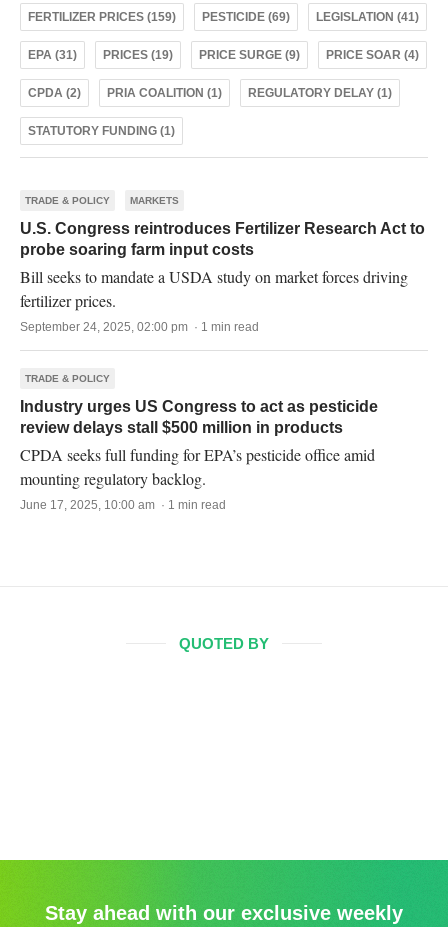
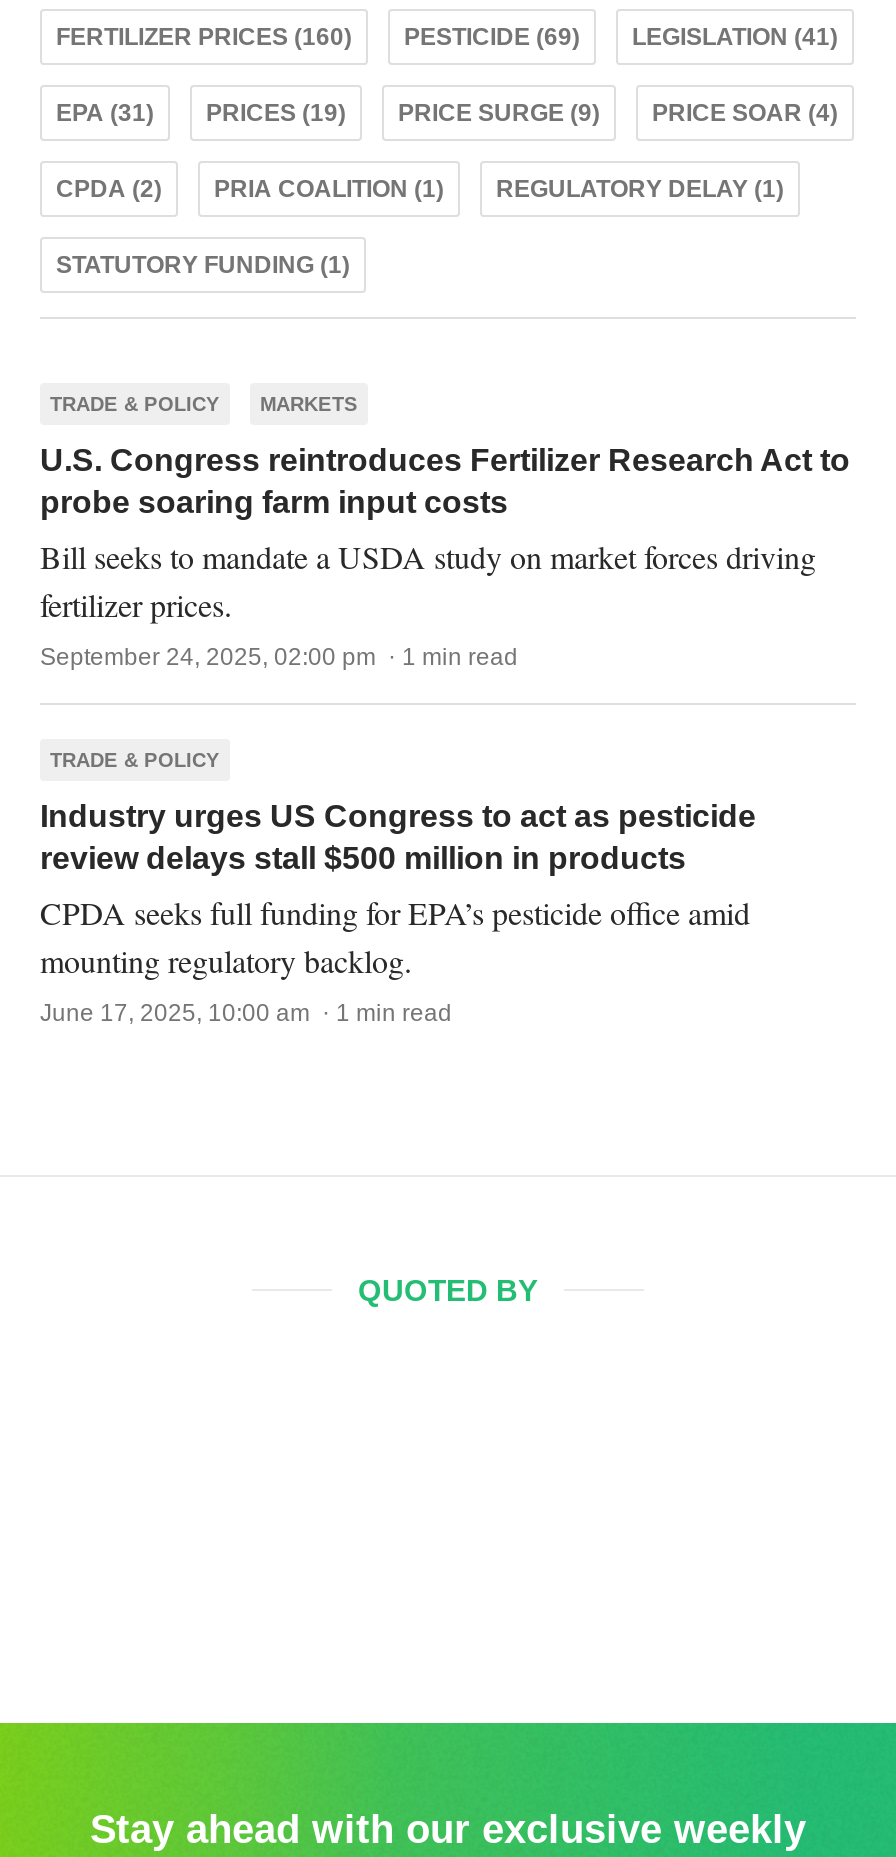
- FERTILIZER PRICES (159)
+ FERTILIZER PRICES (160)
